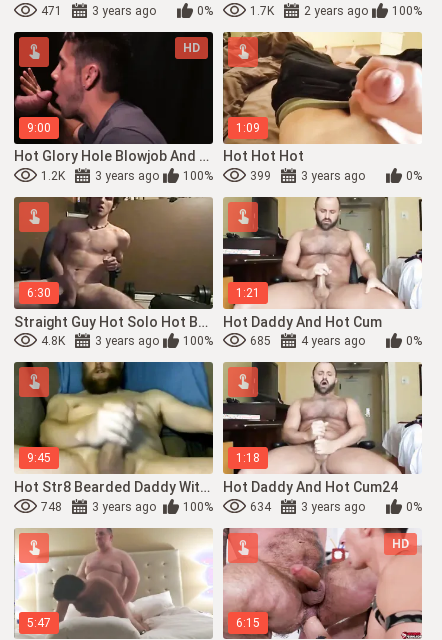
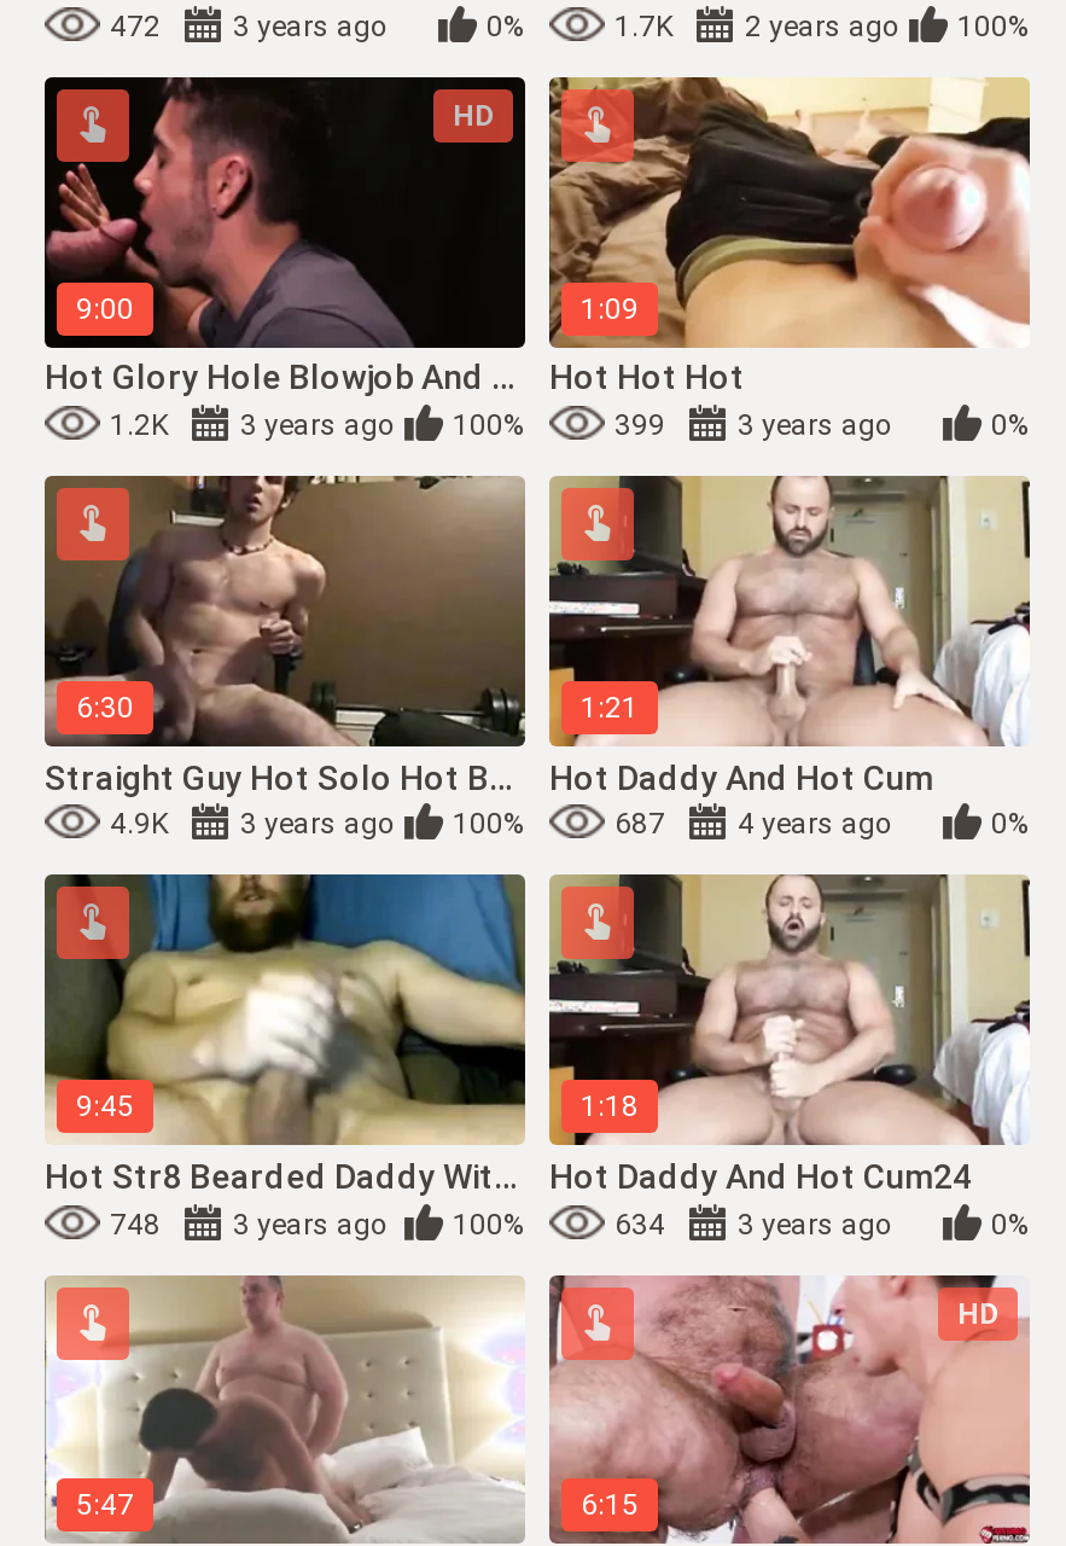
- 471
+ 472

- 4.8K
+ 4.9K

- 685
+ 687
